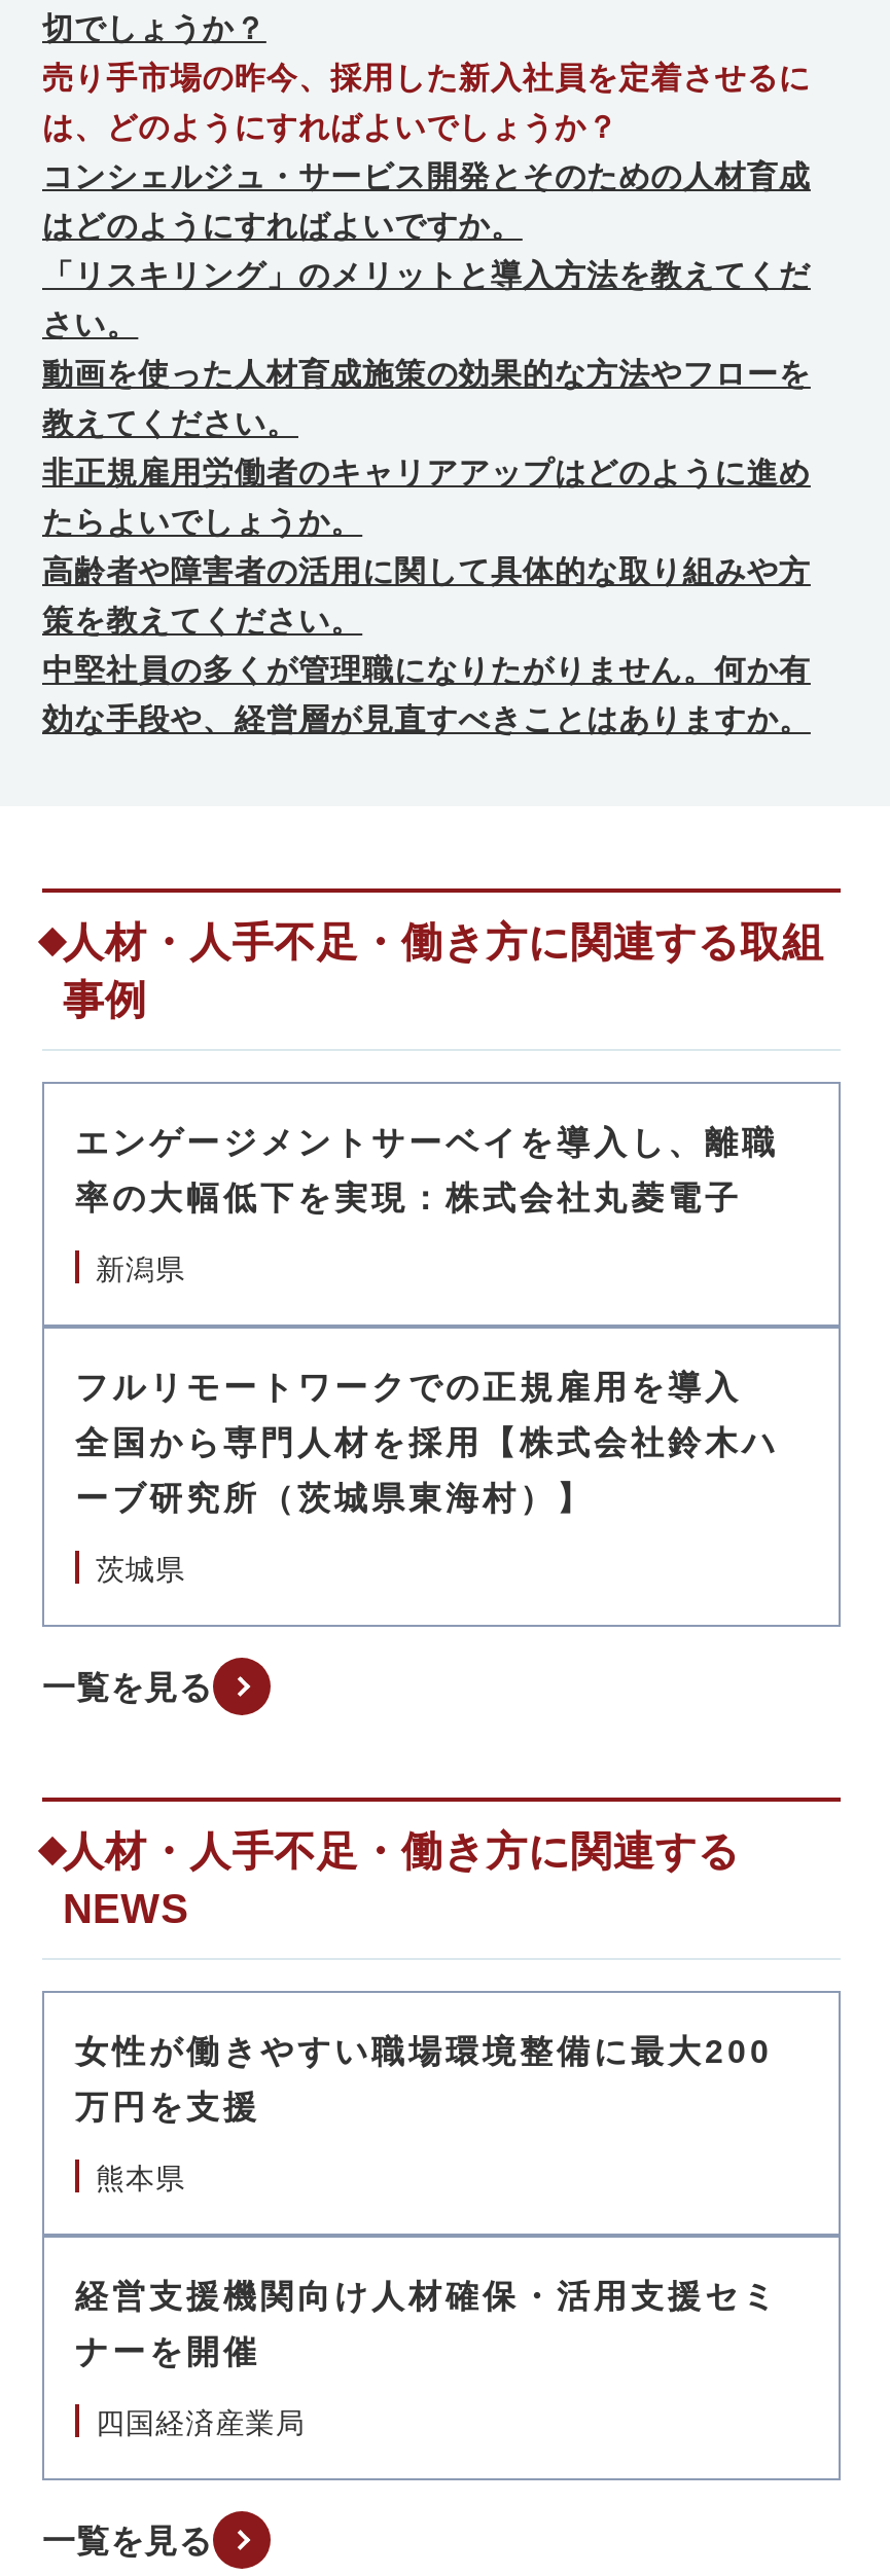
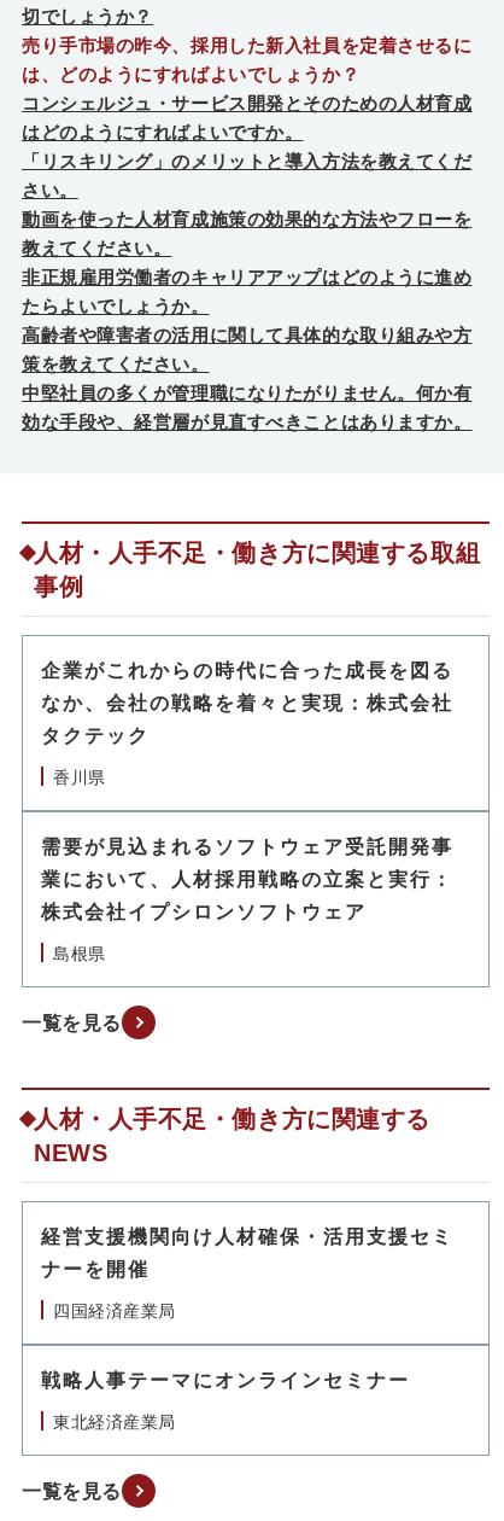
- エンゲージメントサーベイを導入し、離職
- 率の大幅低下を実現：株式会社丸菱電子
- 新潟県
- フルリモートワークでの正規雇用を導入
- 全国から専門人材を採用【株式会社鈴木ハ
- ーブ研究所（茨城県東海村）】
- 茨城県
+ 企業がこれからの時代に合った成長を図る
+ なか、会社の戦略を着々と実現：株式会社
+ タクテック
+ 香川県
+ 需要が見込まれるソフトウェア受託開発事
+ 業において、人材採用戦略の立案と実行：
+ 株式会社イプシロンソフトウェア
+ 島根県

moved down: 一覧を見る | 人材・人手不足・働き方に関連する | NEWS

- 女性が働きやすい職場環境整備に最大200
- 万円を支援
- 熊本県

moved up: 経営支援機関向け人材確保・活用支援セミ | ナーを開催 | 四国経済産業局

+ 戦略人事テーマにオンラインセミナー
+ 東北経済産業局
